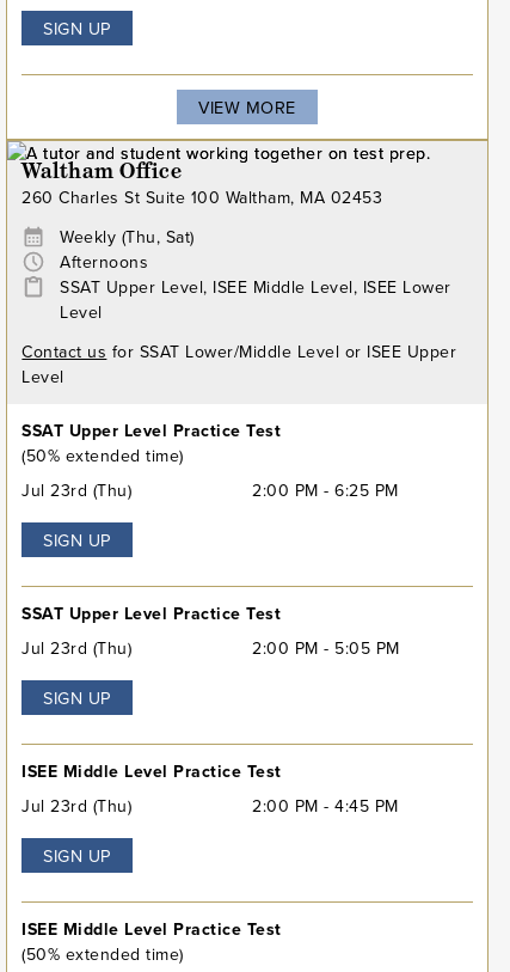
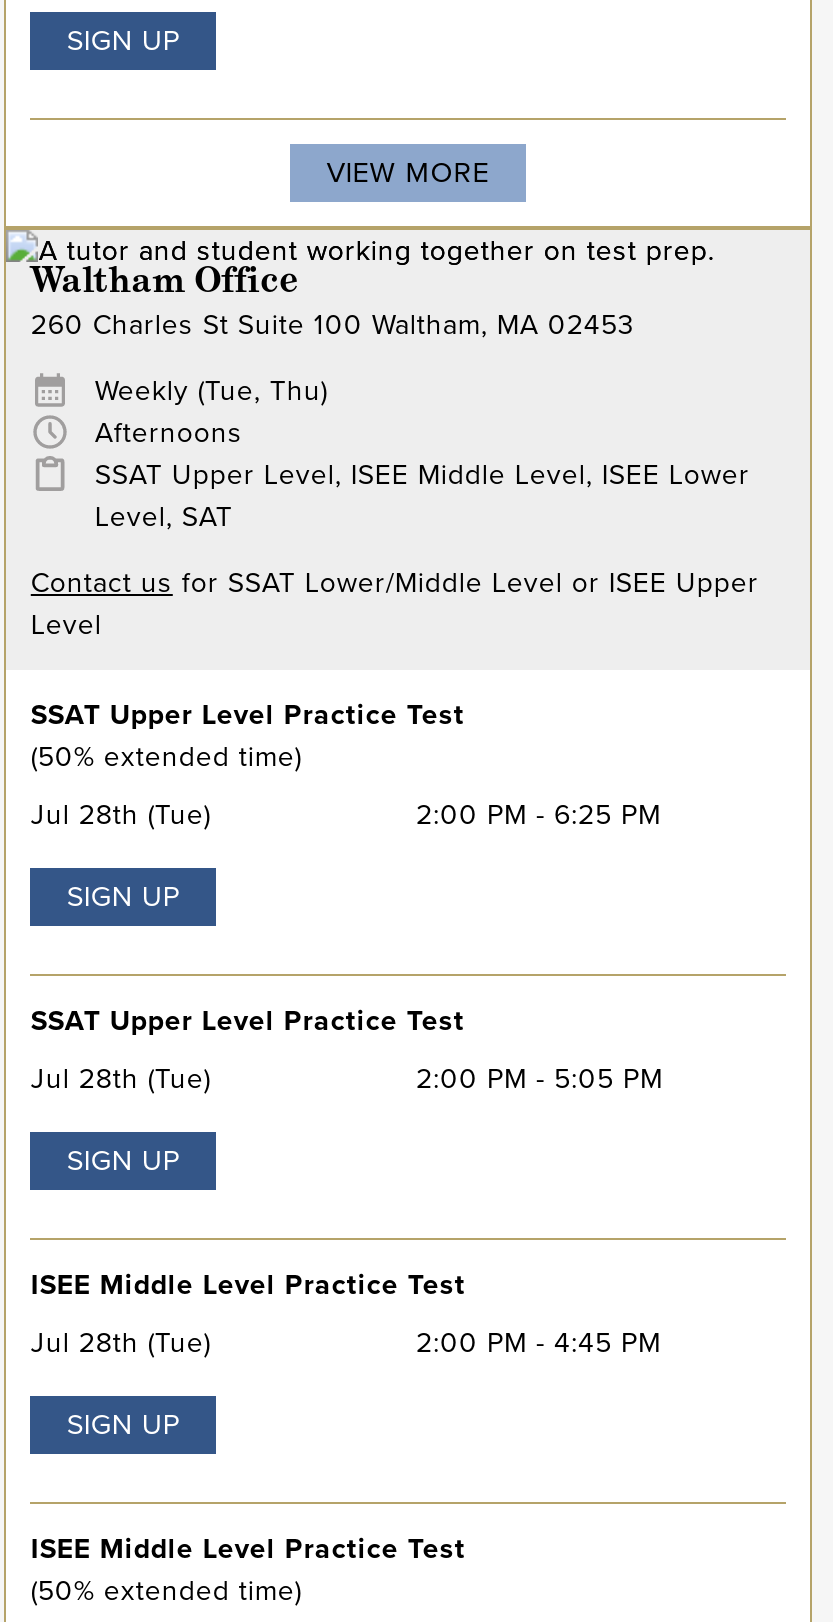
- Weekly (Thu, Sat)
+ Weekly (Tue, Thu)

- Level
+ Level, SAT

- Jul 23rd (Thu)
+ Jul 28th (Tue)

- Jul 23rd (Thu)
+ Jul 28th (Tue)

- Jul 23rd (Thu)
+ Jul 28th (Tue)
